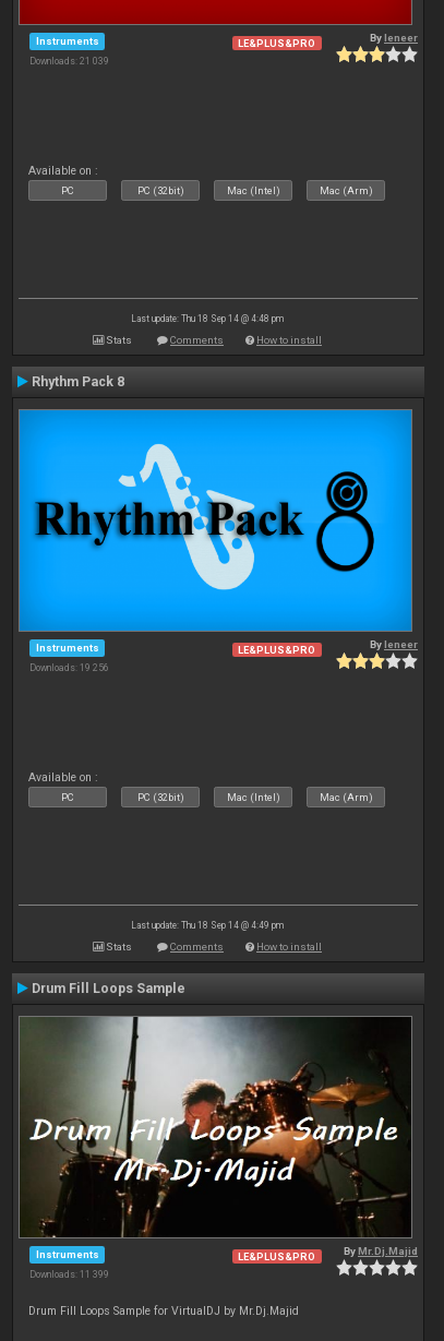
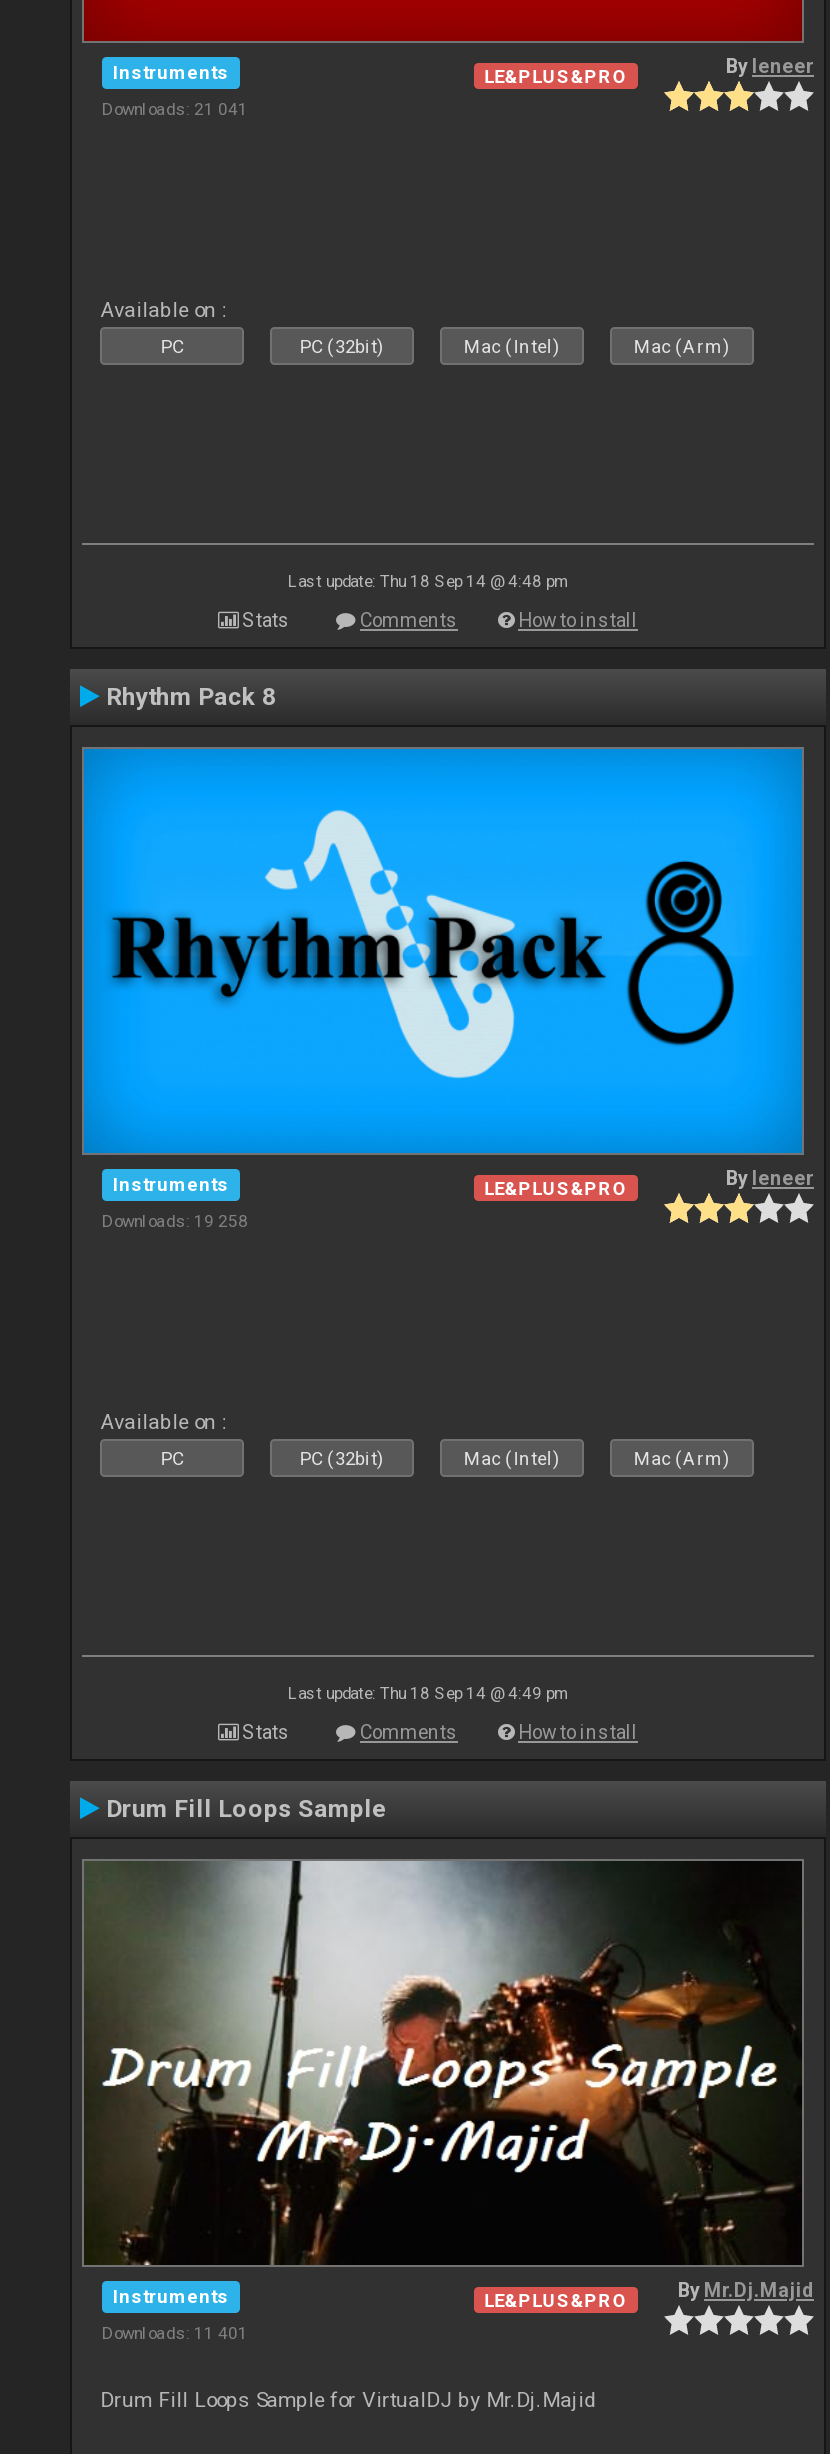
- Downloads: 21 039
+ Downloads: 21 041

- Downloads: 19 256
+ Downloads: 19 258

- Downloads: 11 399
+ Downloads: 11 401
